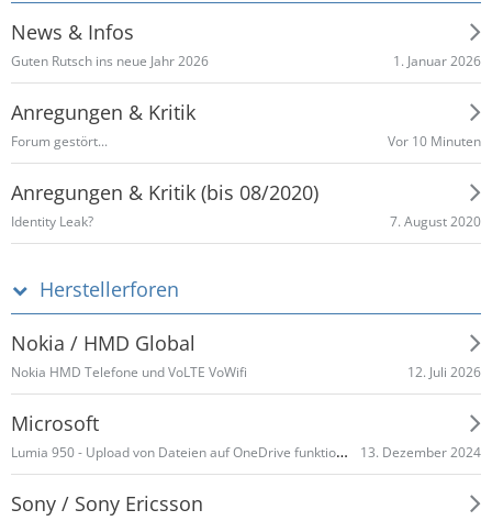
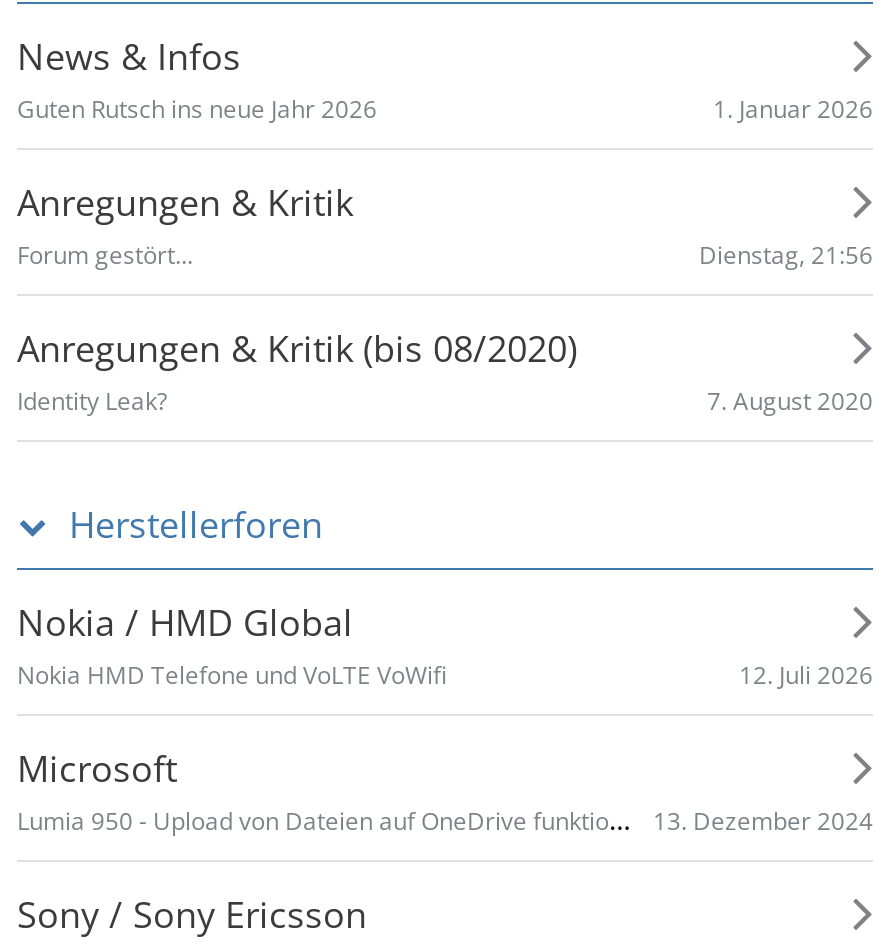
- Vor 10 Minuten
+ Dienstag, 21:56
